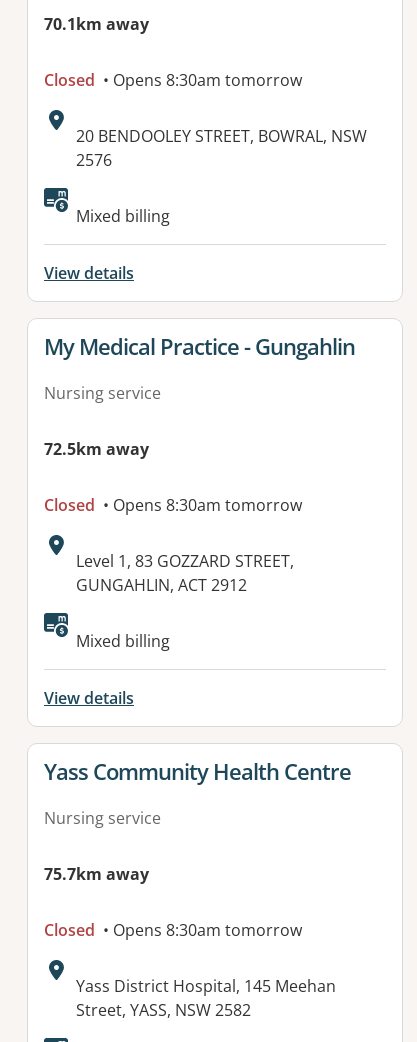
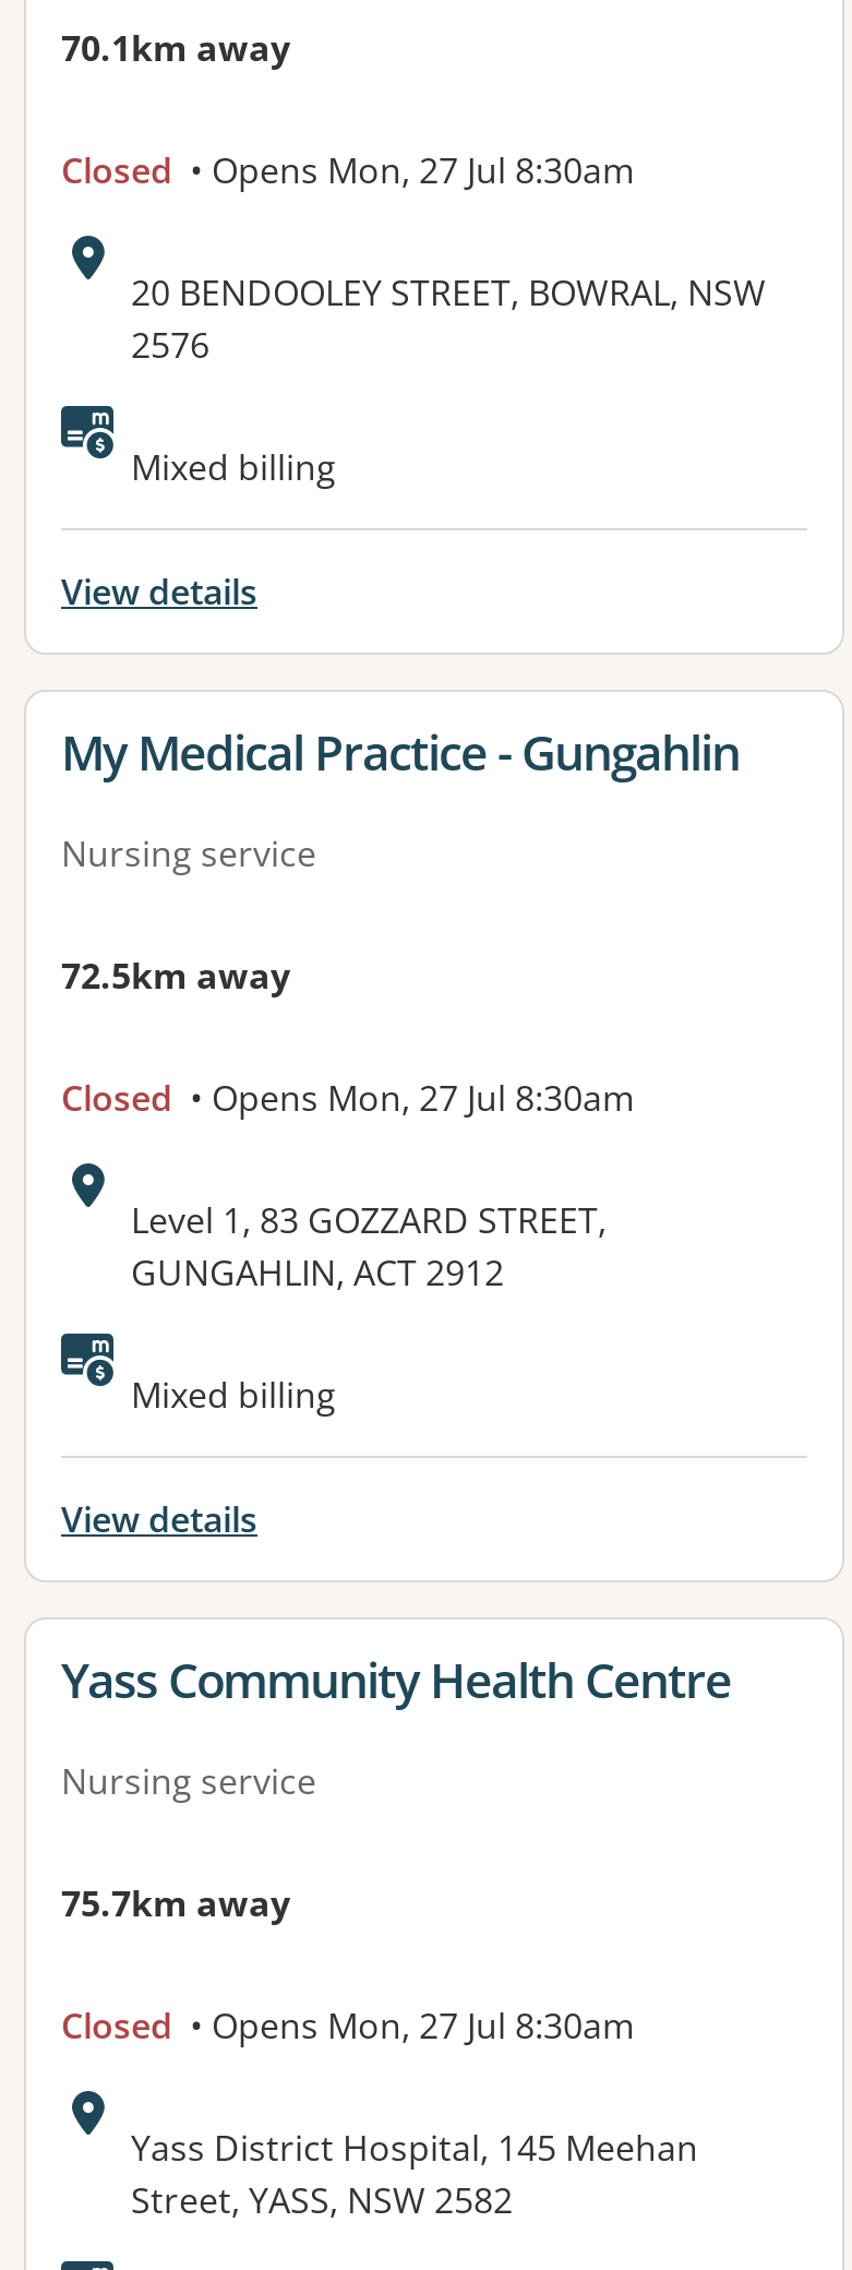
- Closed • Opens 8:30am tomorrow
+ Closed • Opens Mon, 27 Jul 8:30am

- Closed • Opens 8:30am tomorrow
+ Closed • Opens Mon, 27 Jul 8:30am

- Closed • Opens 8:30am tomorrow
+ Closed • Opens Mon, 27 Jul 8:30am
